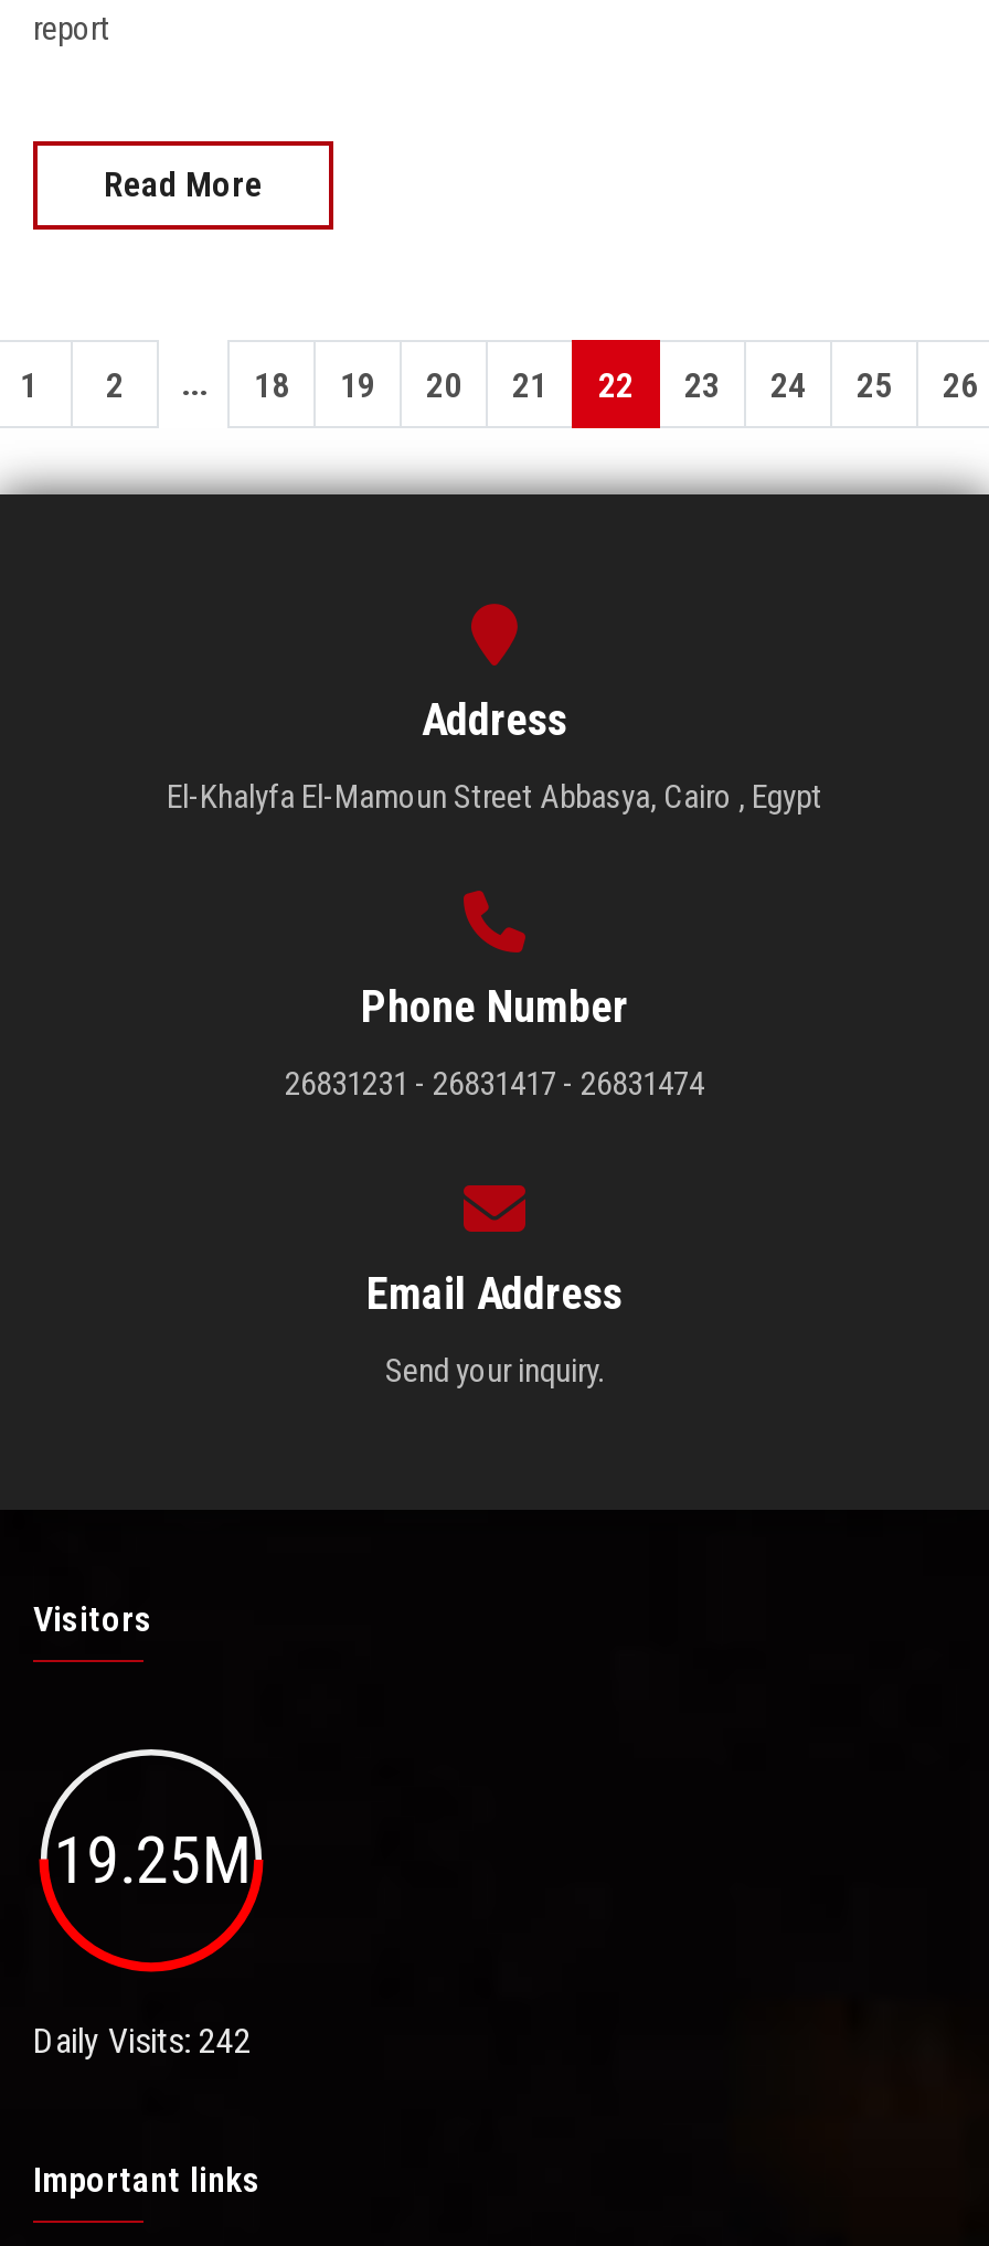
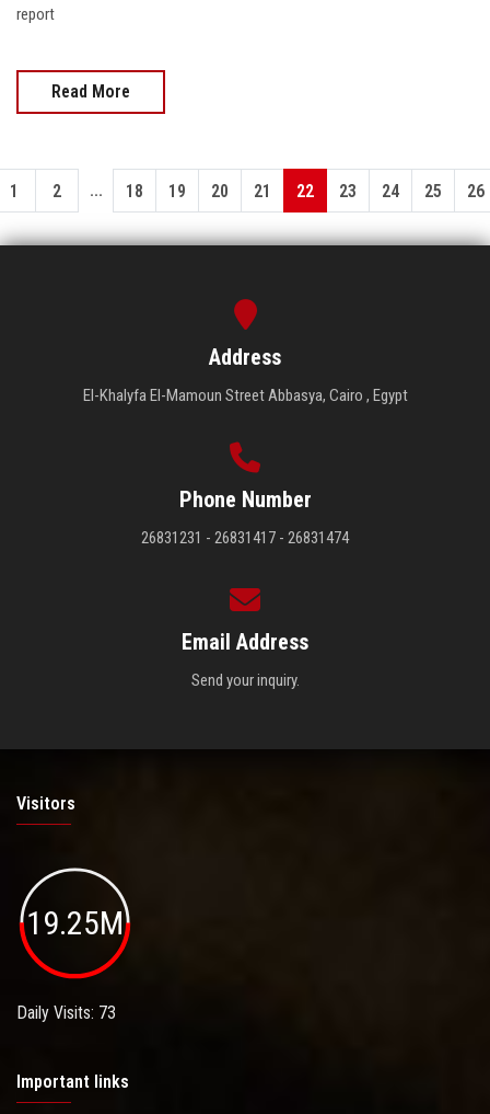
- Daily Visits: 242
+ Daily Visits: 73
